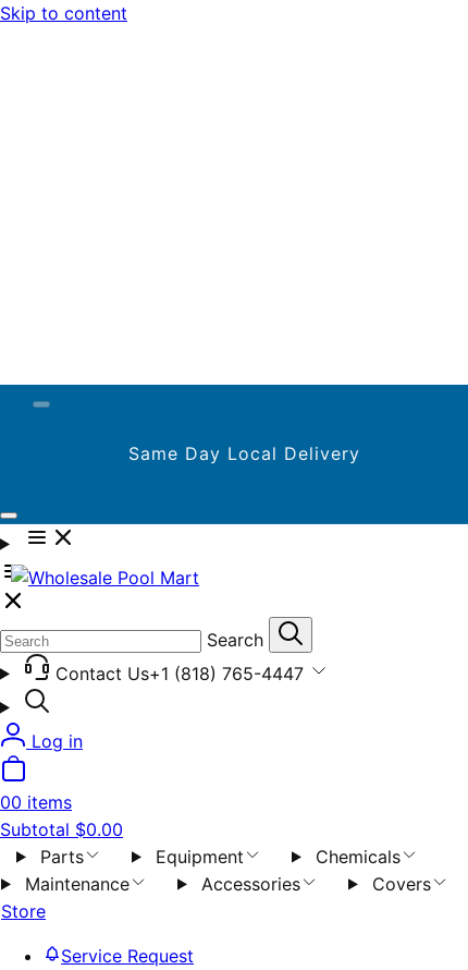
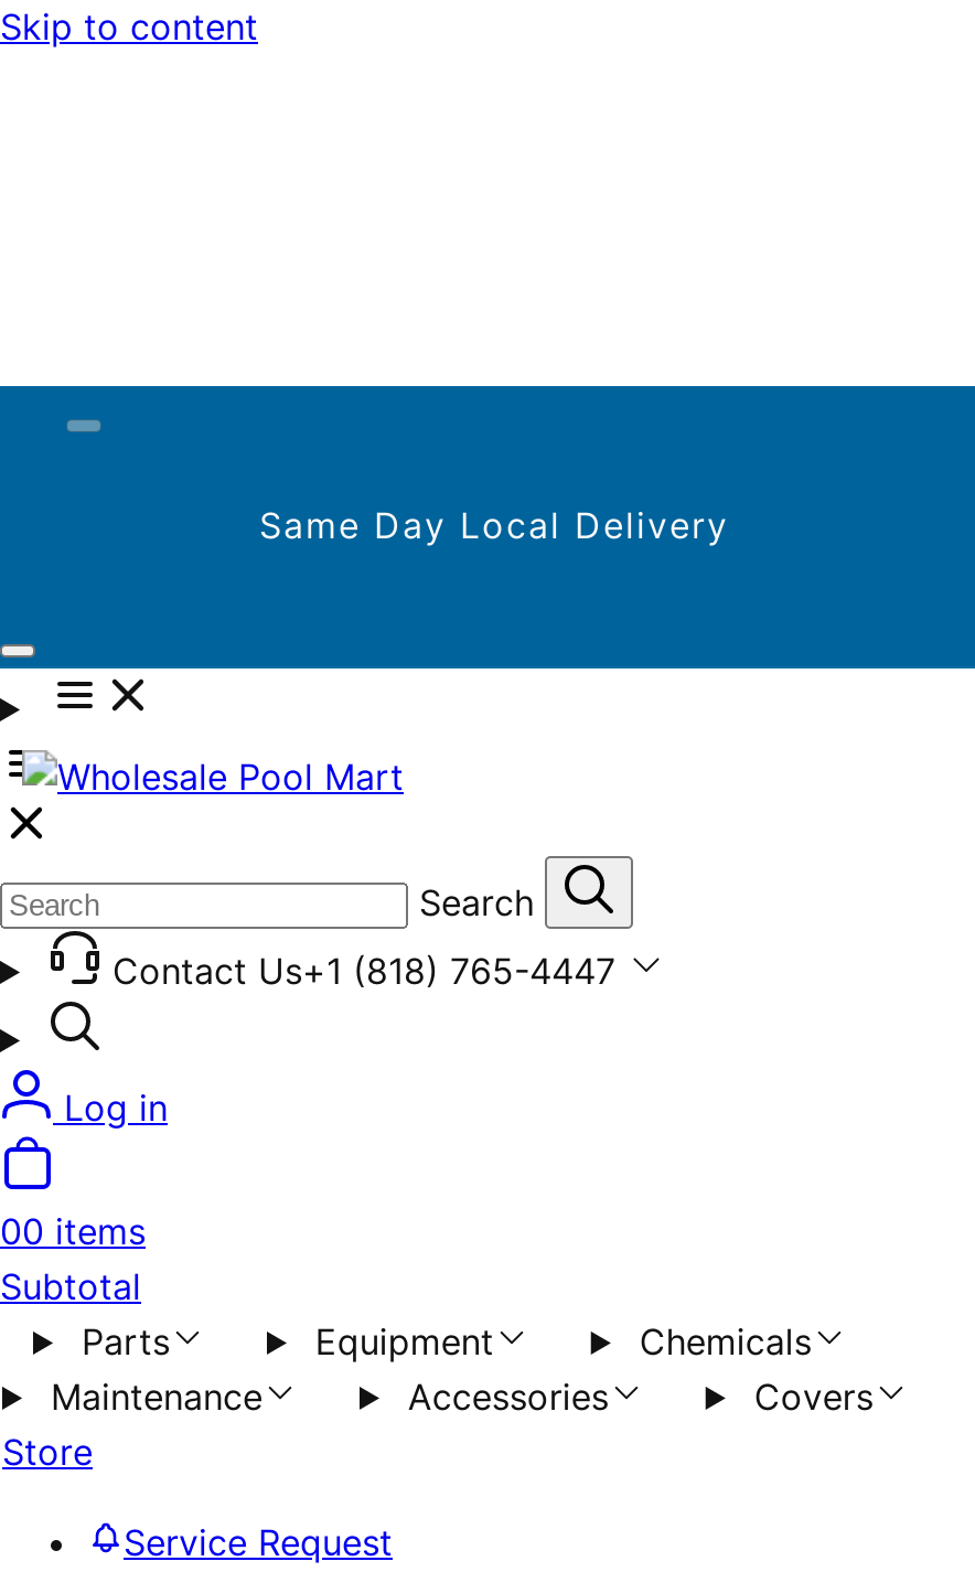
- Subtotal $0.00
+ Subtotal
